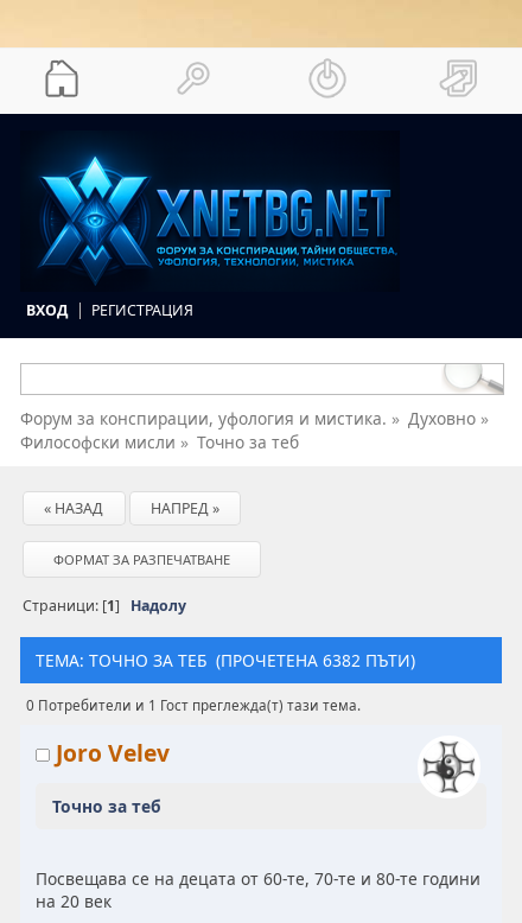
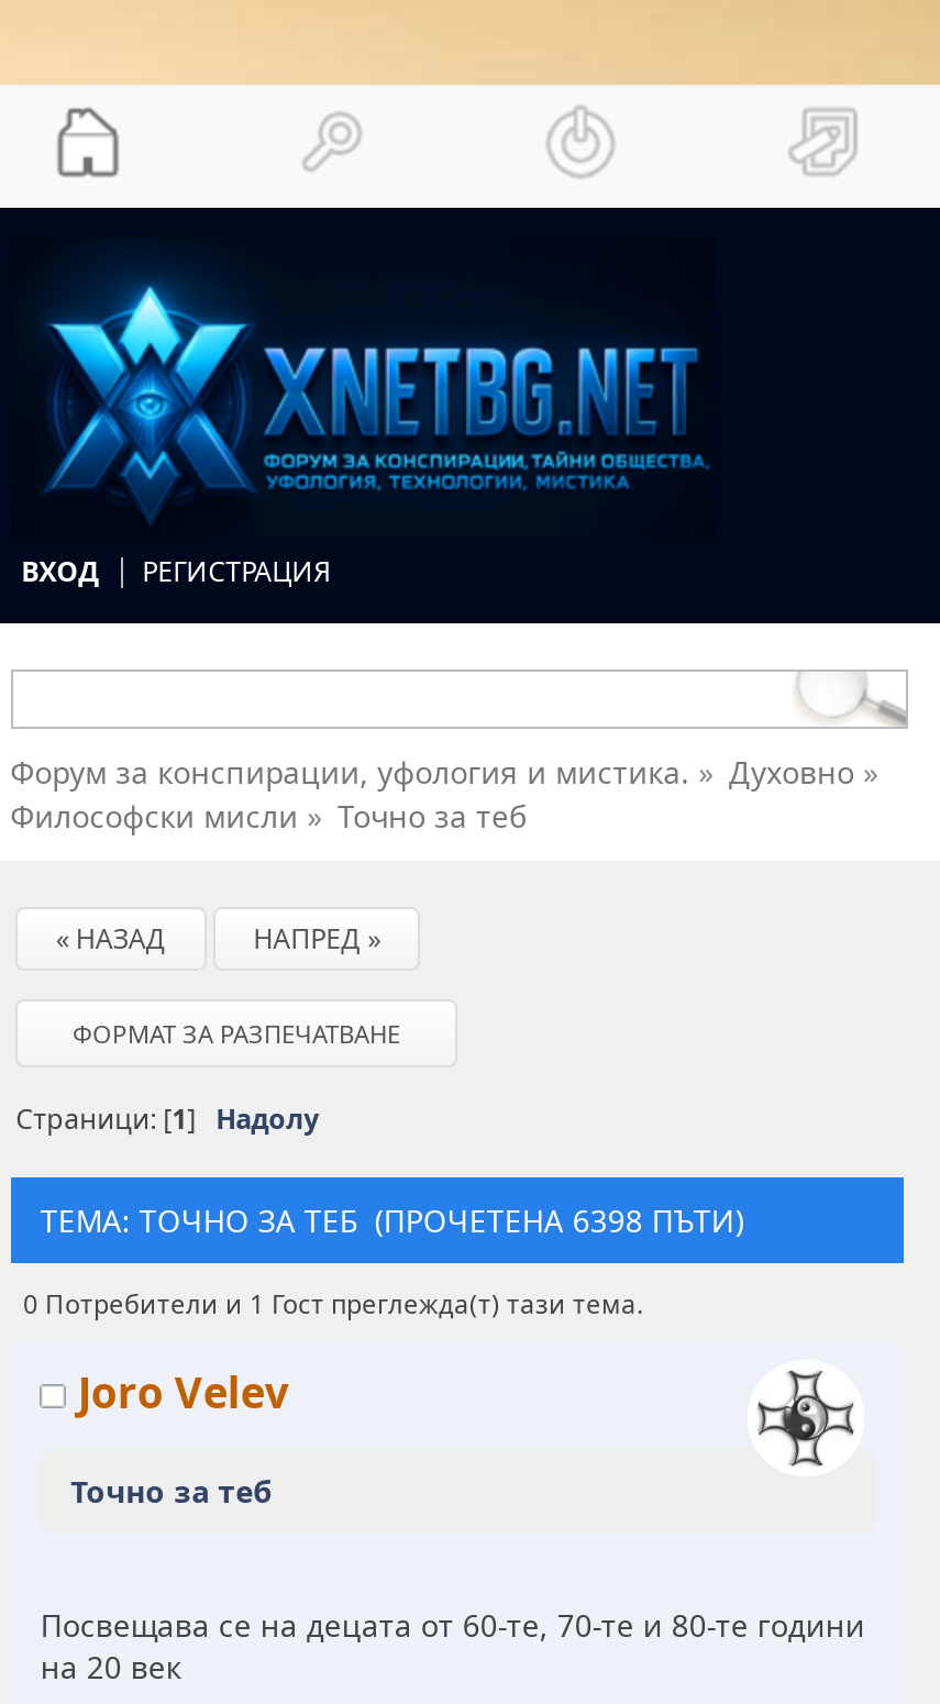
- ТЕМА: ТОЧНО ЗА ТЕБ (ПРОЧЕТЕНА 6382 ПЪТИ)
+ ТЕМА: ТОЧНО ЗА ТЕБ (ПРОЧЕТЕНА 6398 ПЪТИ)
